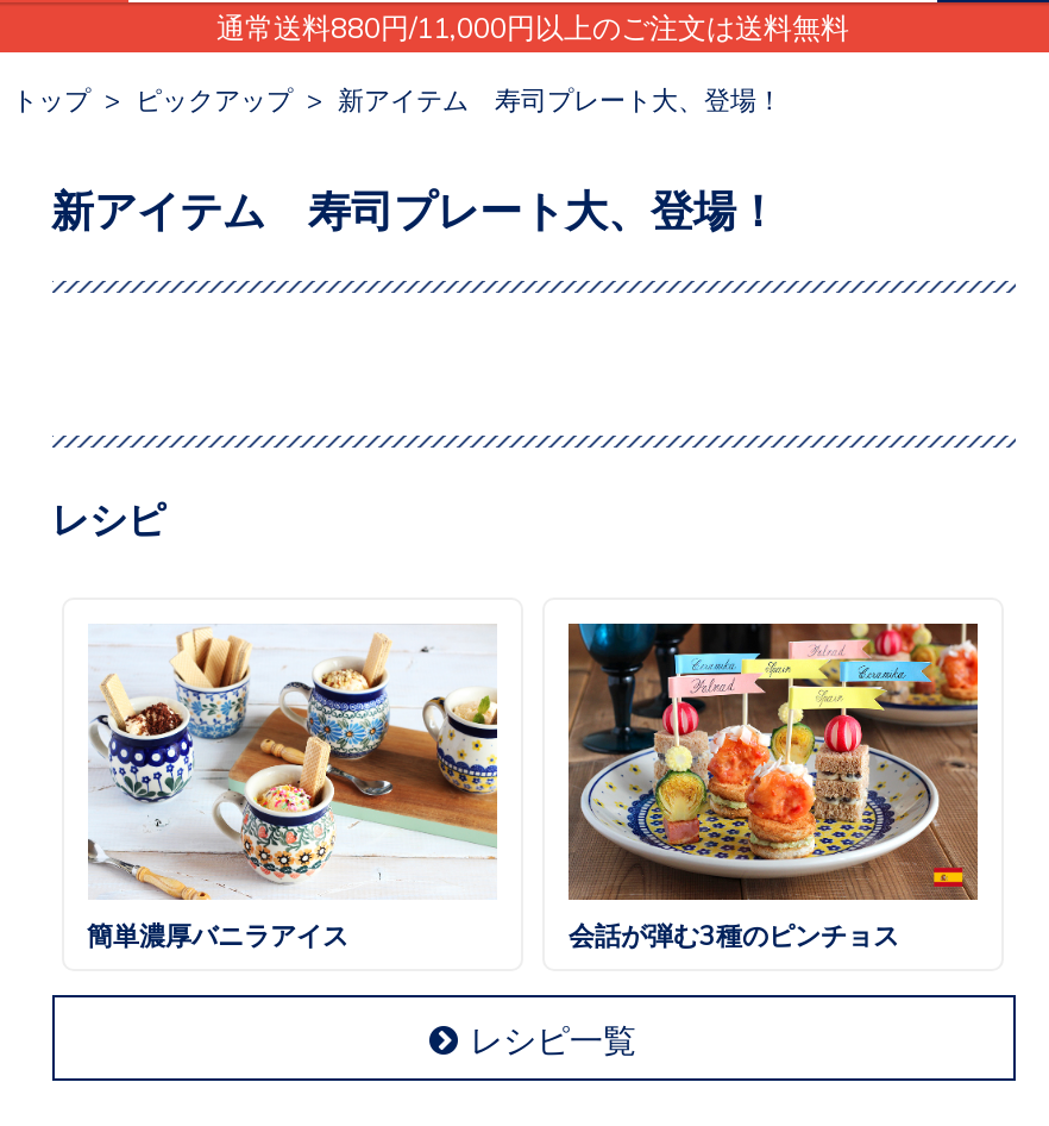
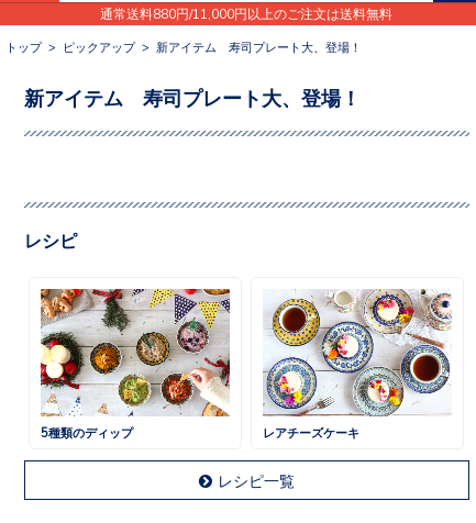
- [image]
- 簡単濃厚バニラアイス
- 会話が弾む3種のピンチョス
+ [image]
+ 5種類のディップ
+ レアチーズケーキ

- [image]
+ [image]
